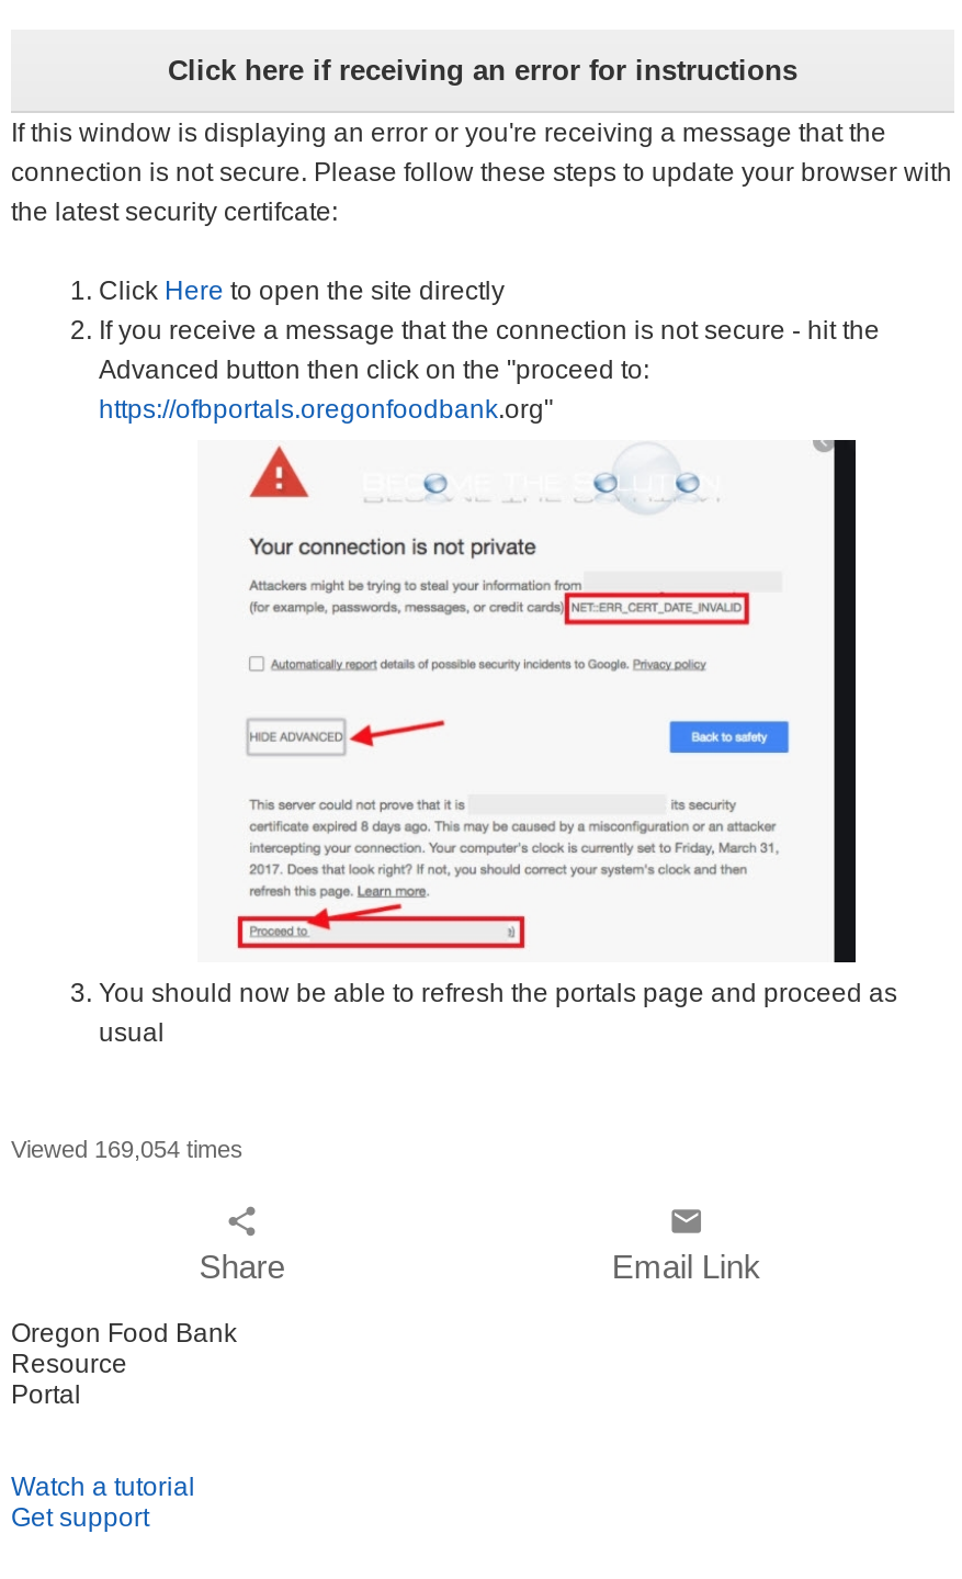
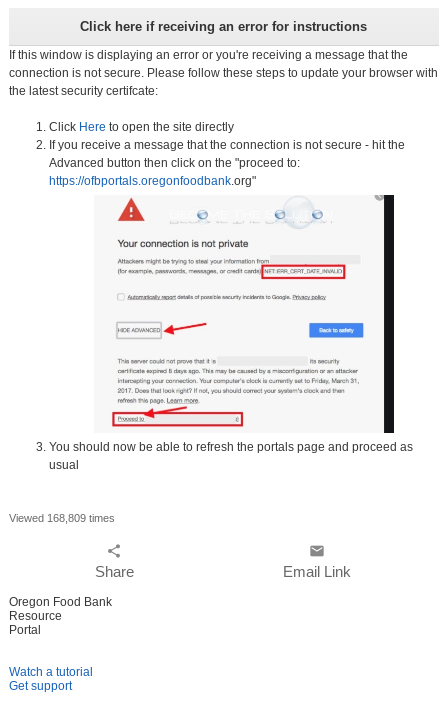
- Viewed 169,054 times
+ Viewed 168,809 times
